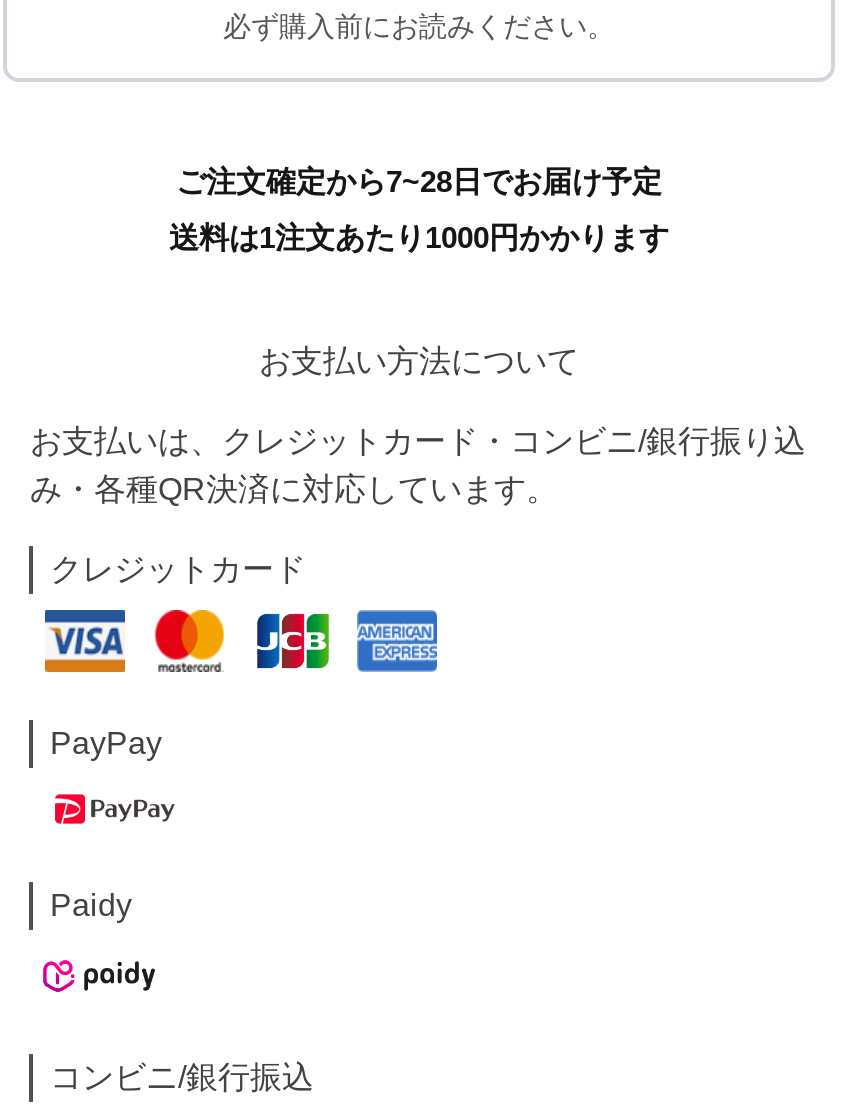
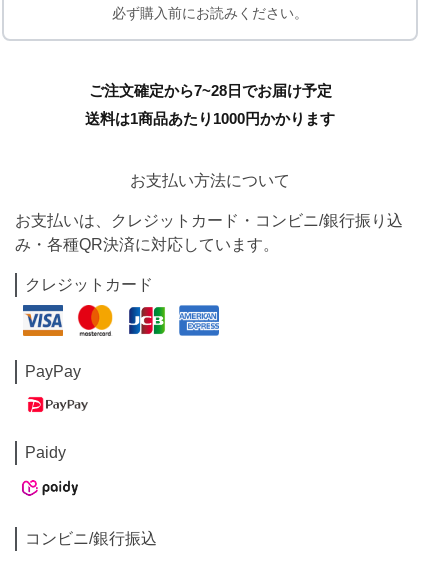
- 送料は1注文あたり1000円かかります
+ 送料は1商品あたり1000円かかります
